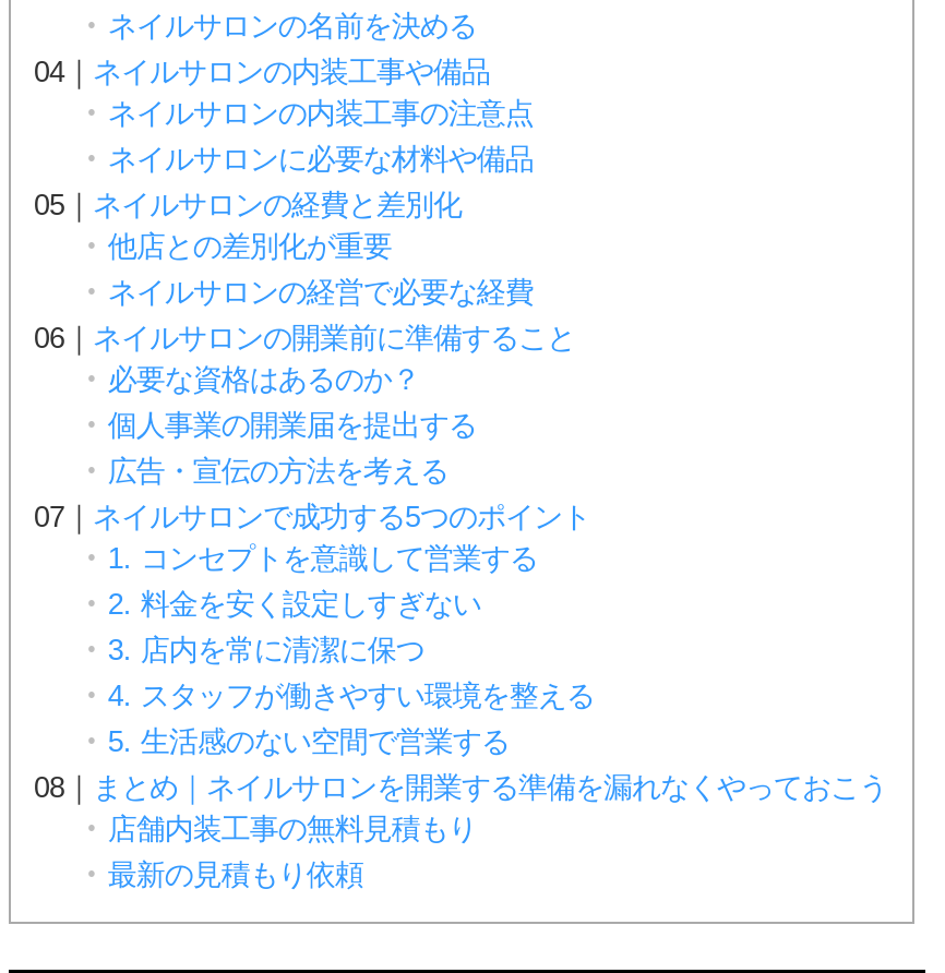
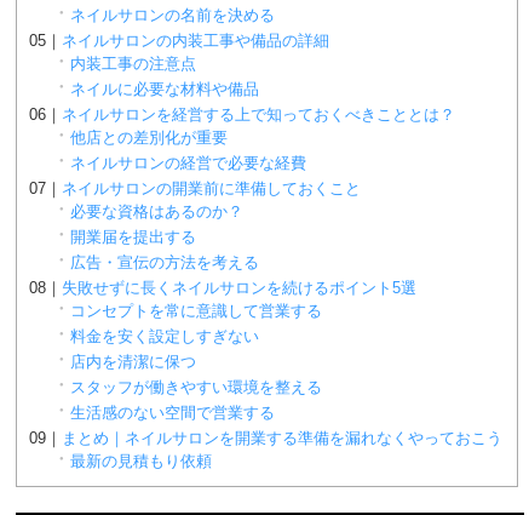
- ネイルサロンの内装工事や備品
- ネイルサロンの内装工事の注意点
- ネイルサロンに必要な材料や備品
- ネイルサロンの経費と差別化
+ ネイルサロンの内装工事や備品の詳細
+ 内装工事の注意点
+ ネイルに必要な材料や備品
+ ネイルサロンを経営する上で知っておくべきこととは？

- ネイルサロンの開業前に準備すること
+ ネイルサロンの開業前に準備しておくこと

- 個人事業の開業届を提出する
+ 開業届を提出する

- ネイルサロンで成功する5つのポイント
- 1. コンセプトを意識して営業する
- 2. 料金を安く設定しすぎない
- 3. 店内を常に清潔に保つ
- 4. スタッフが働きやすい環境を整える
- 5. 生活感のない空間で営業する
+ 失敗せずに長くネイルサロンを続けるポイント5選
+ コンセプトを常に意識して営業する
+ 料金を安く設定しすぎない
+ 店内を清潔に保つ
+ スタッフが働きやすい環境を整える
+ 生活感のない空間で営業する

- 店舗内装工事の無料見積もり
